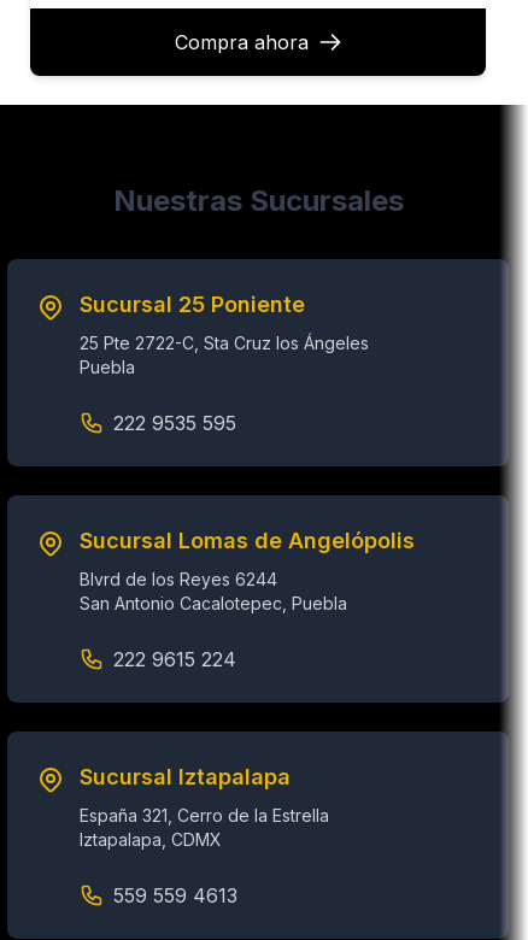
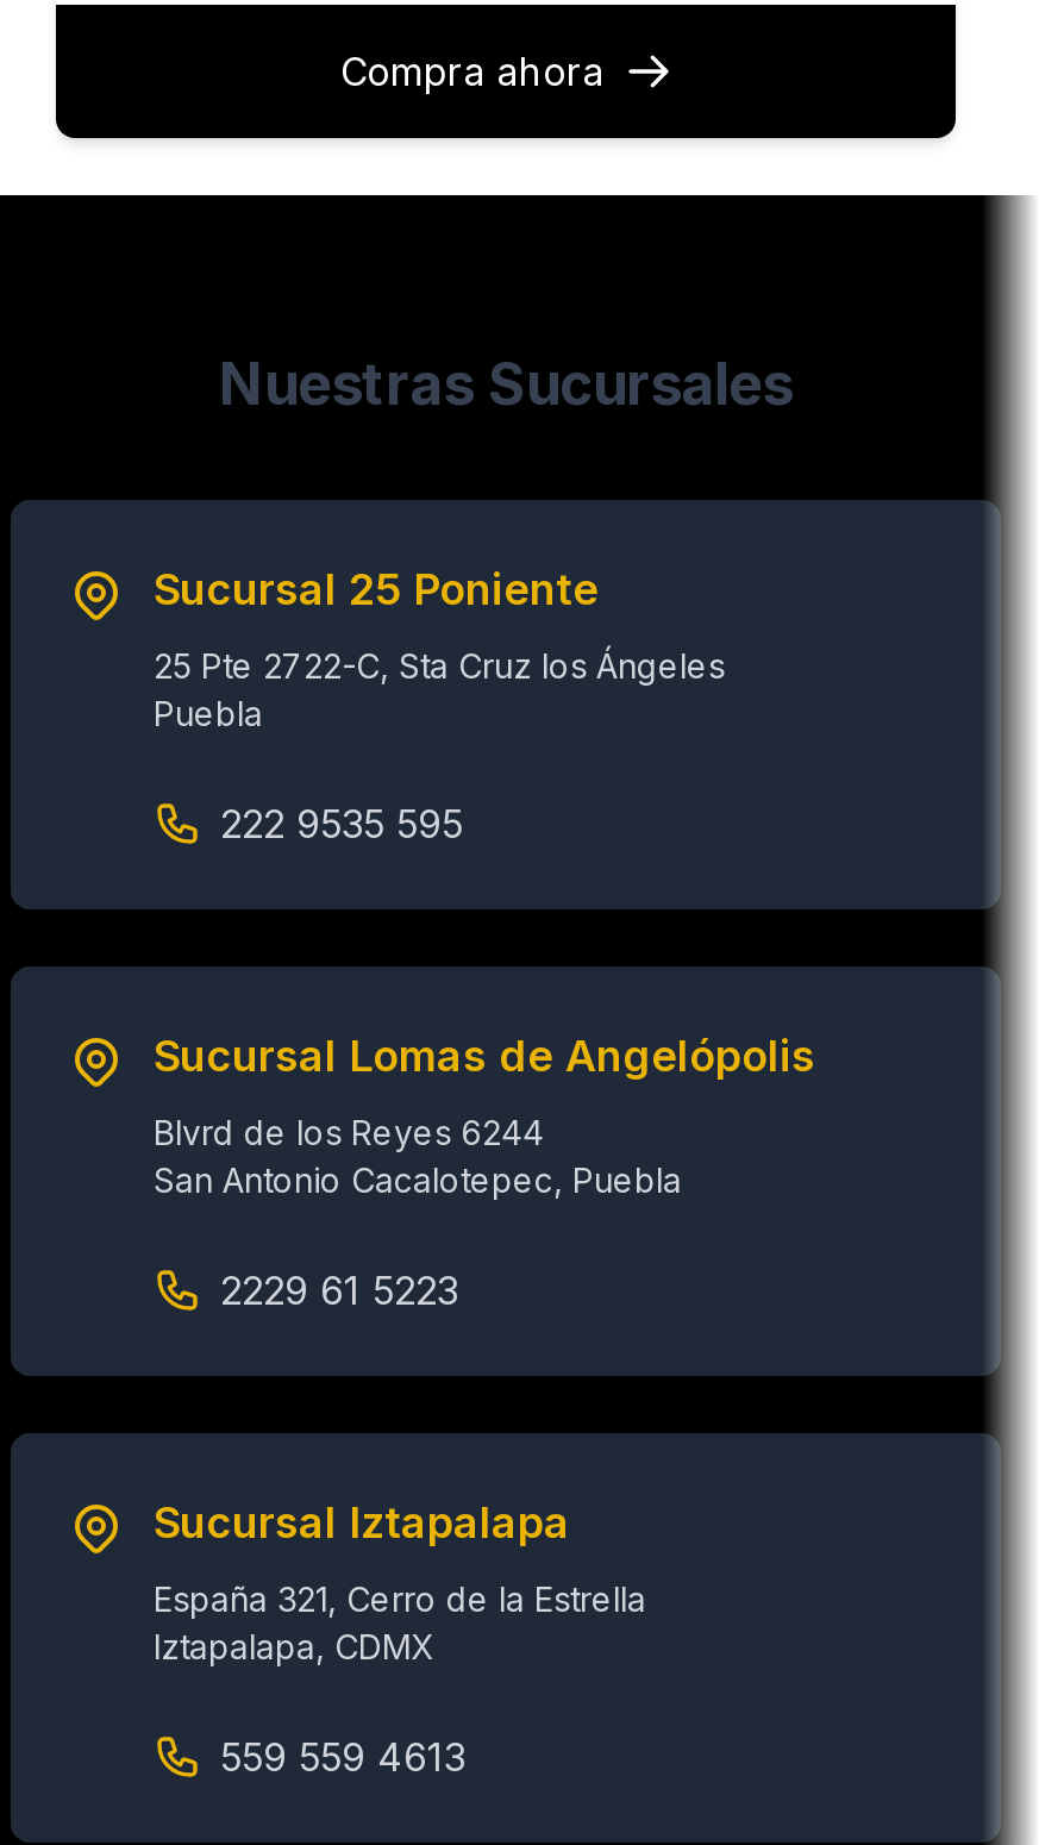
- 222 9615 224
+ 2229 61 5223
